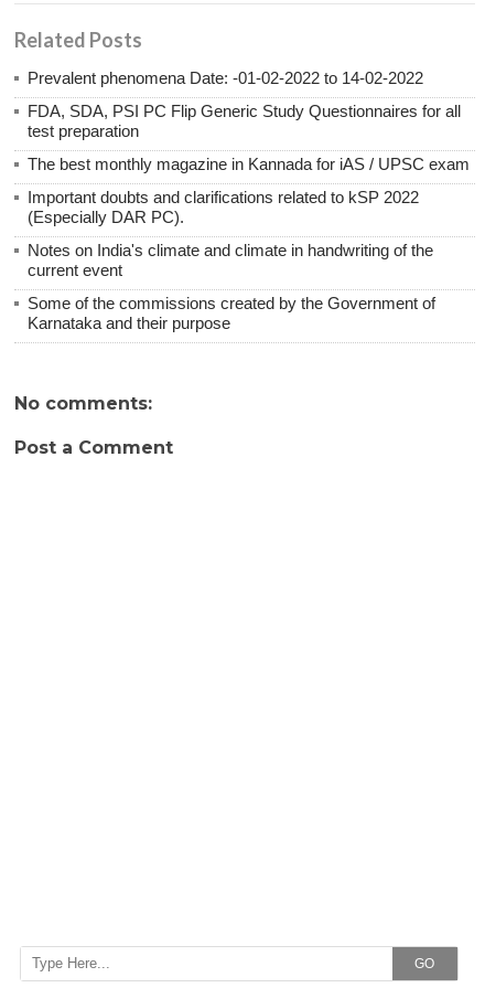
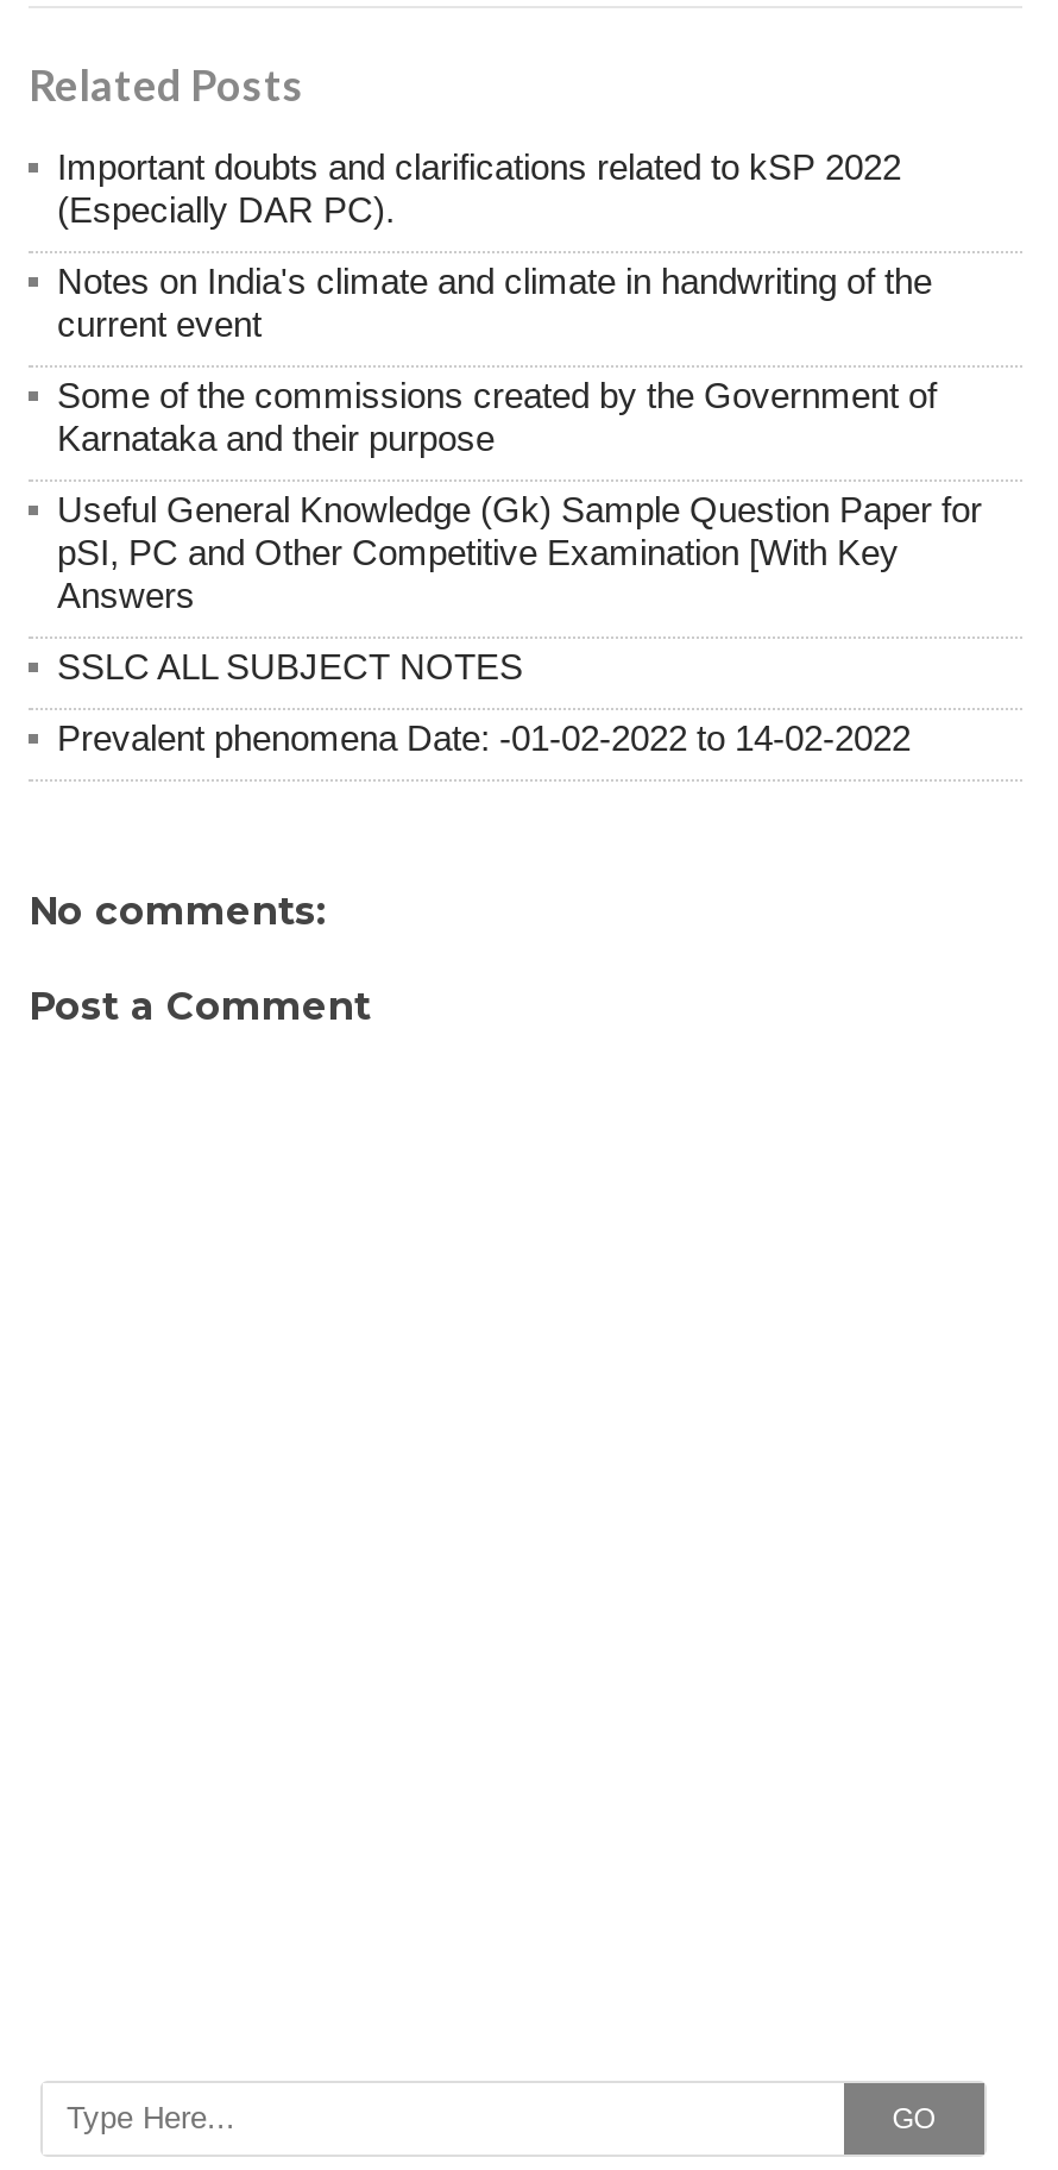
moved down: Prevalent phenomena Date: -01-02-2022 to 14-02-2022

- FDA, SDA, PSI PC Flip Generic Study Questionnaires for all
- test preparation
- The best monthly magazine in Kannada for iAS / UPSC exam

moved up: Important doubts and clarifications related to kSP 2022 | (Especially DAR PC). | Notes on India's climate and climate in handwriting of the | current event | Some of the commissions created by the Government of | Karnataka and their purpose

+ Useful General Knowledge (Gk) Sample Question Paper for
+ pSI, PC and Other Competitive Examination [With Key
+ Answers
+ SSLC ALL SUBJECT NOTES
